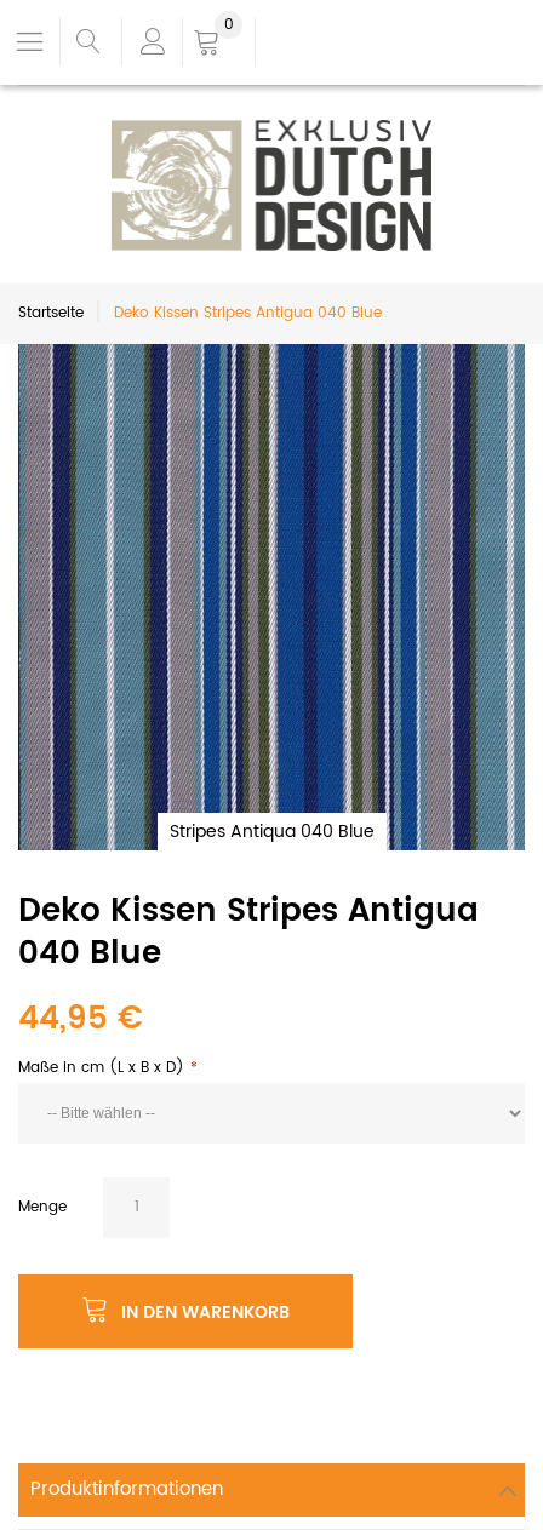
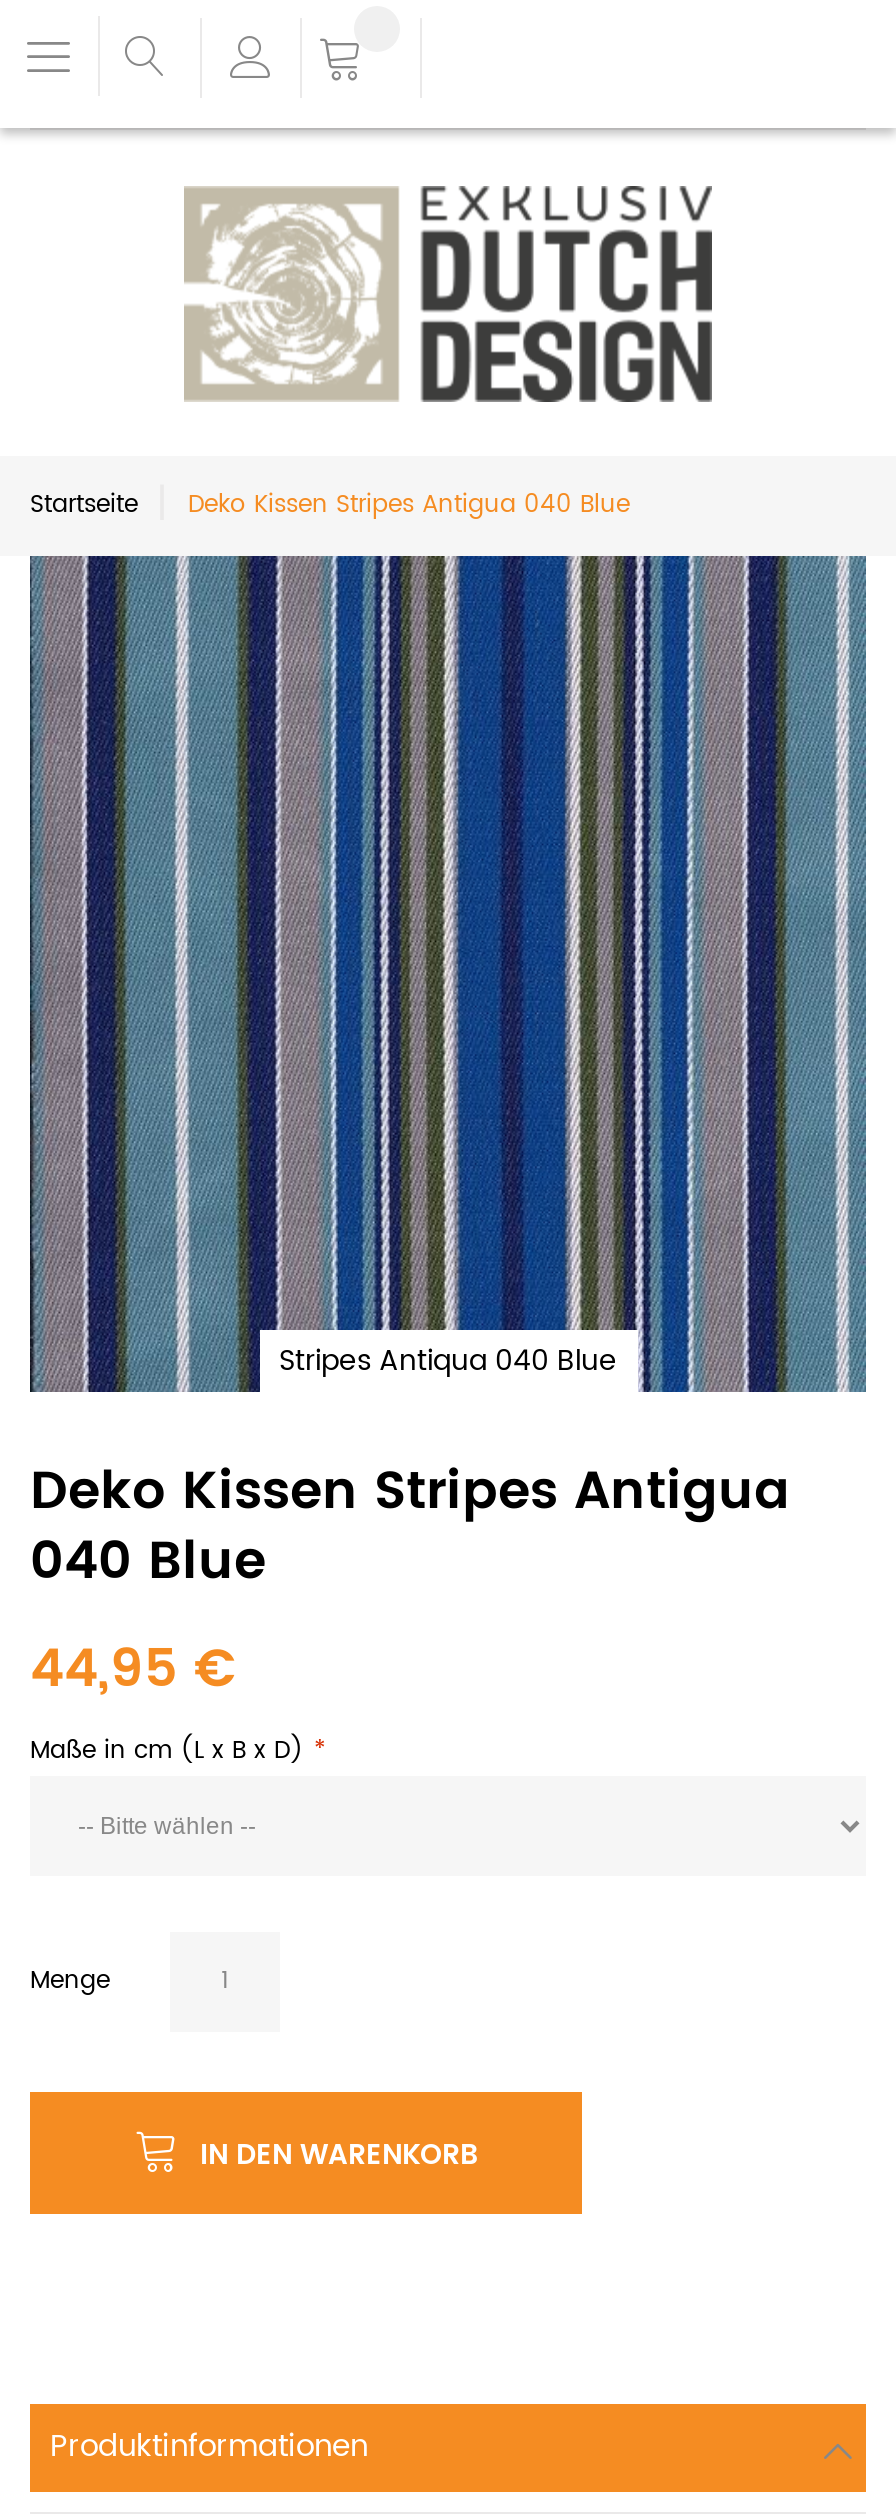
- 0
